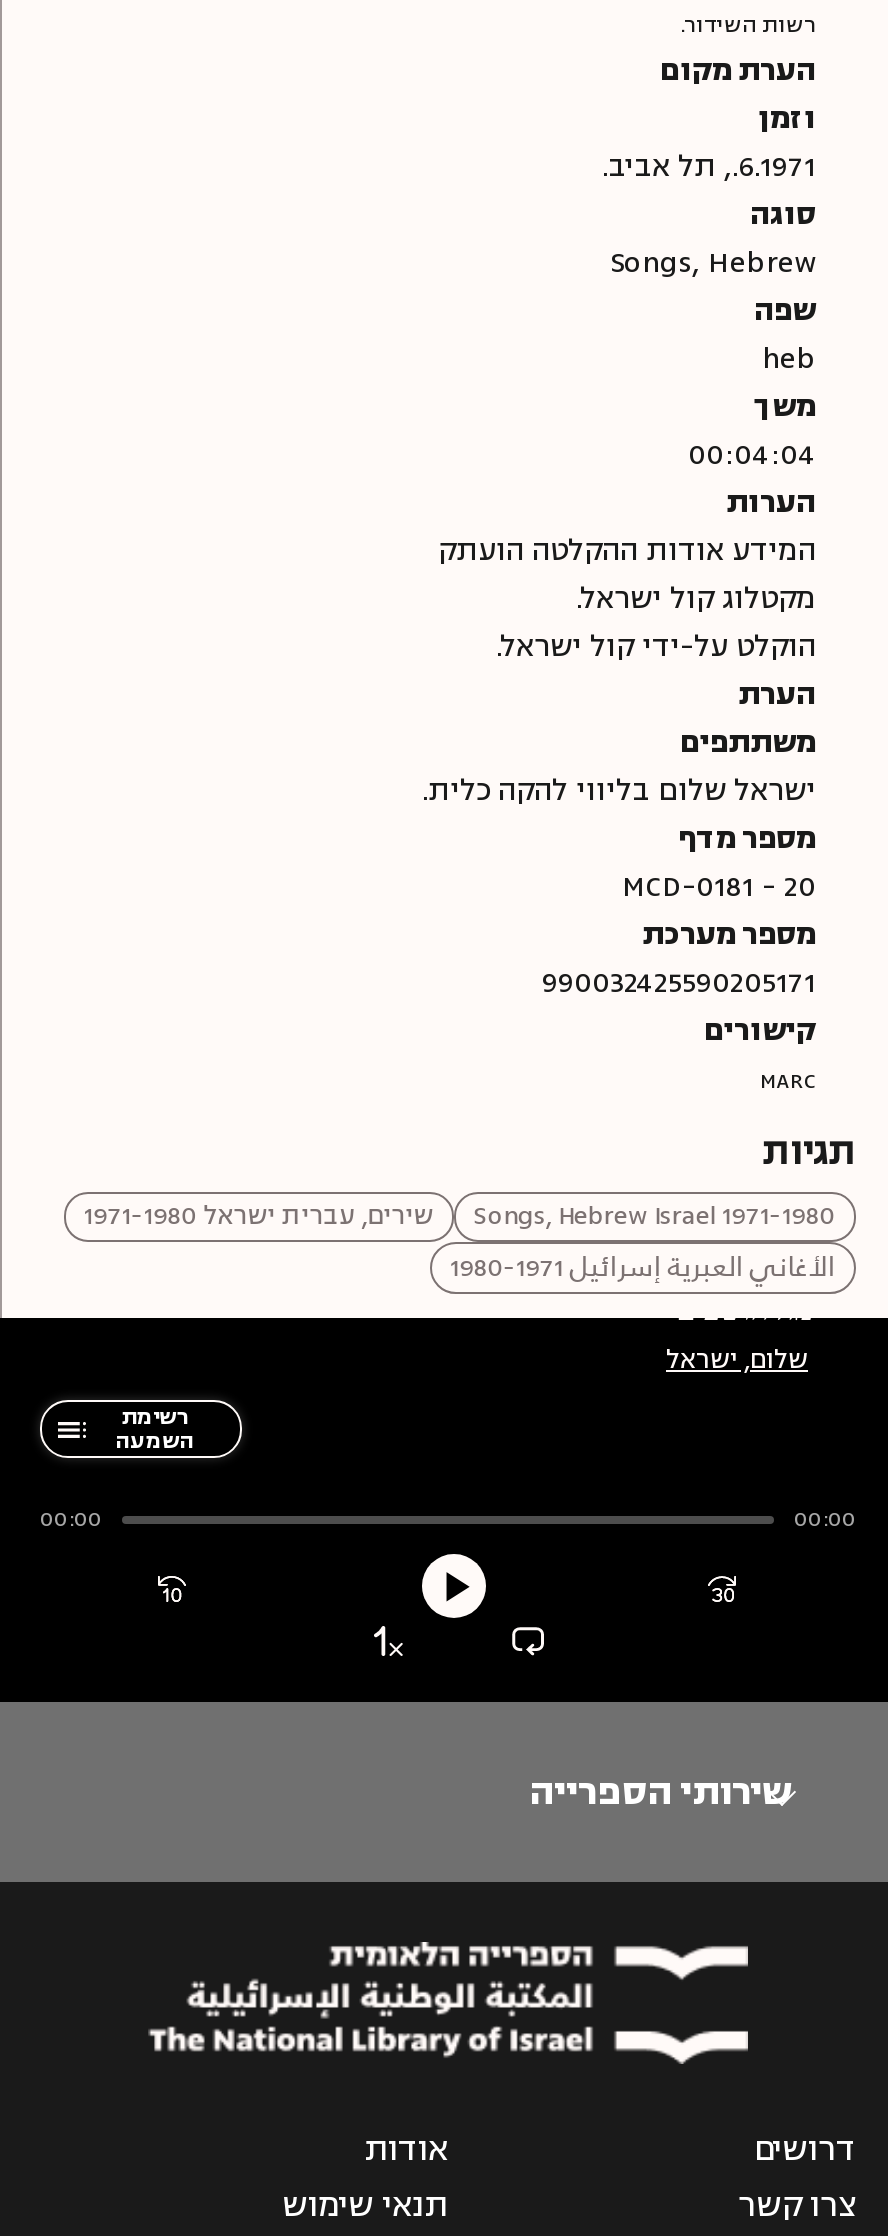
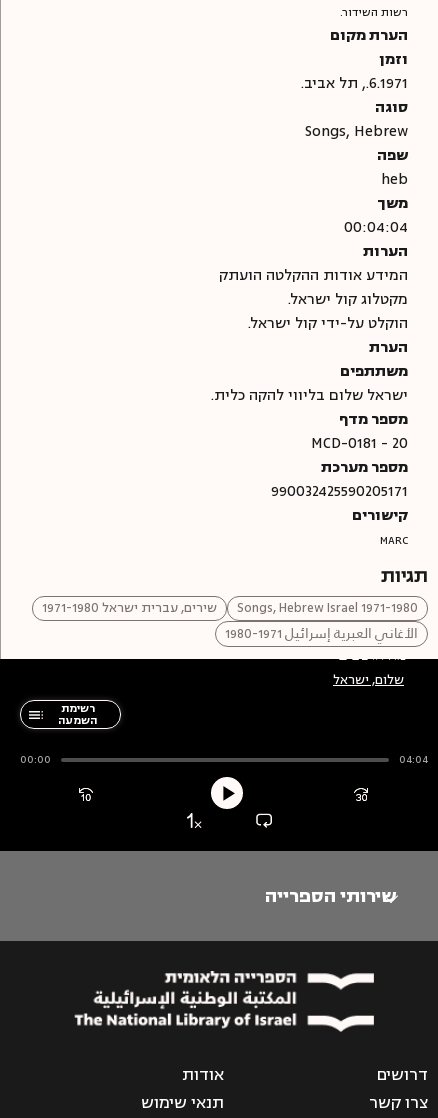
- 00:00
+ 04:04
